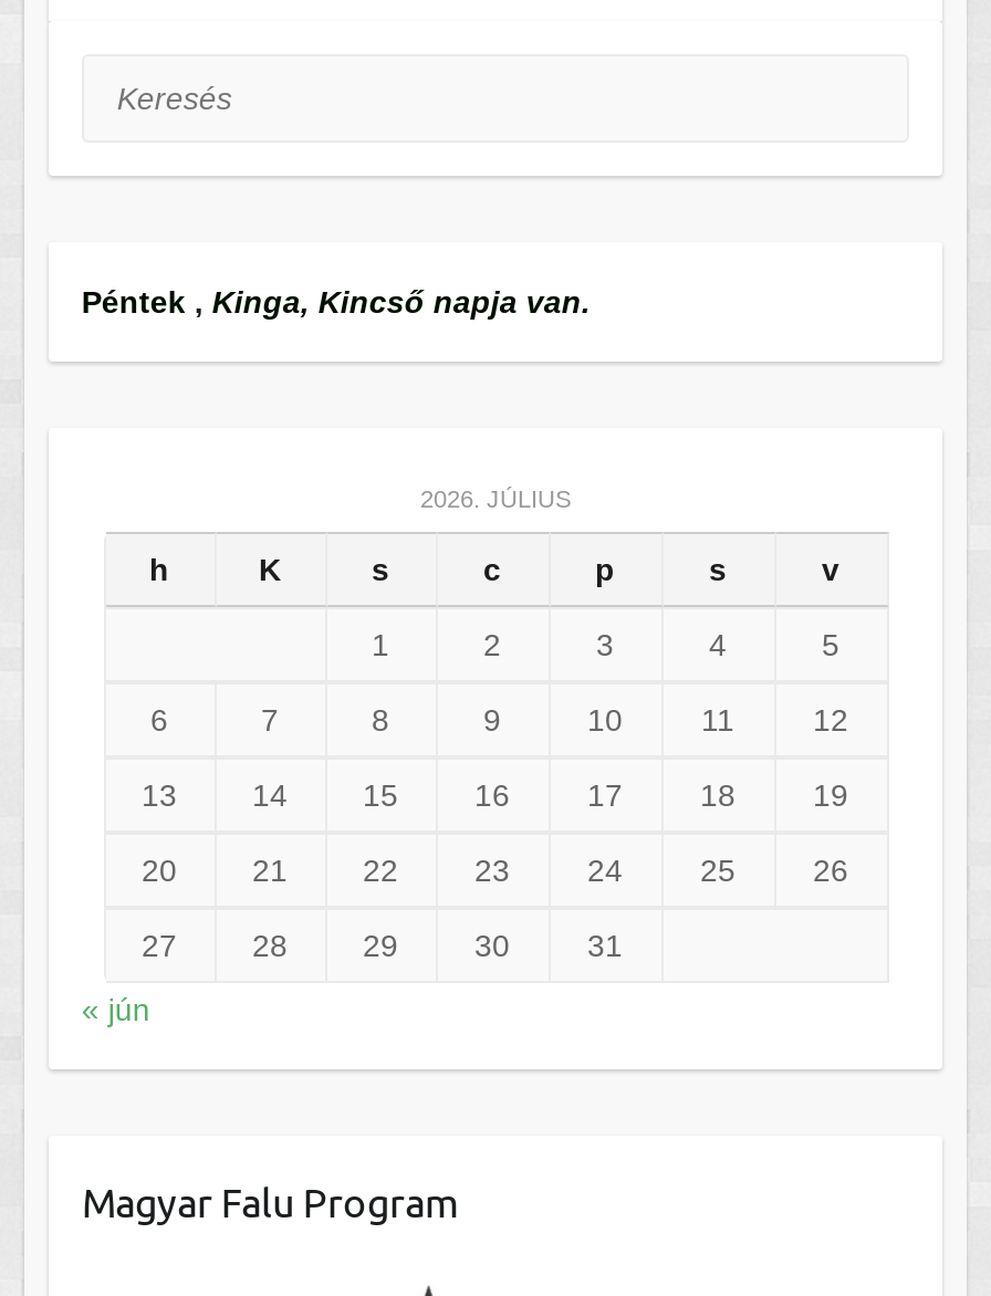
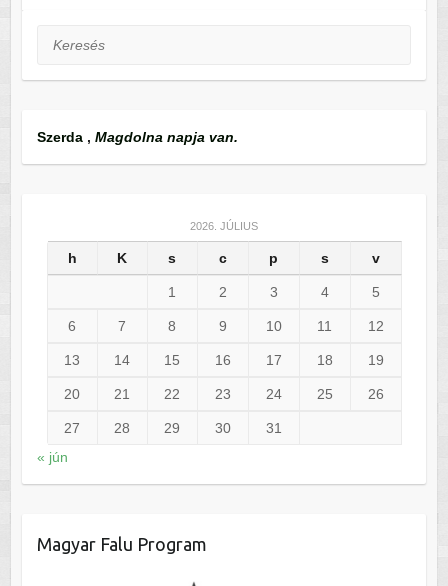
- Péntek, Kinga, Kincső napja van.
+ Szerda, Magdolna napja van.
